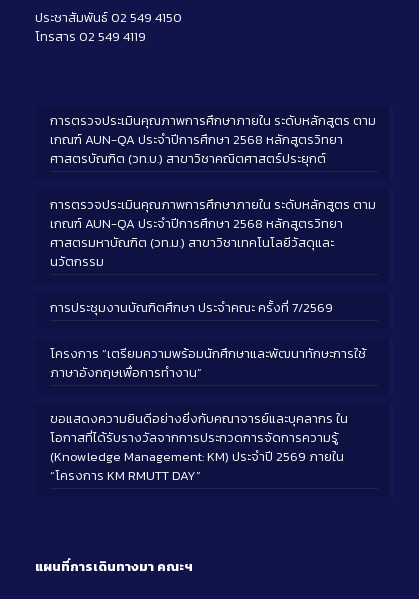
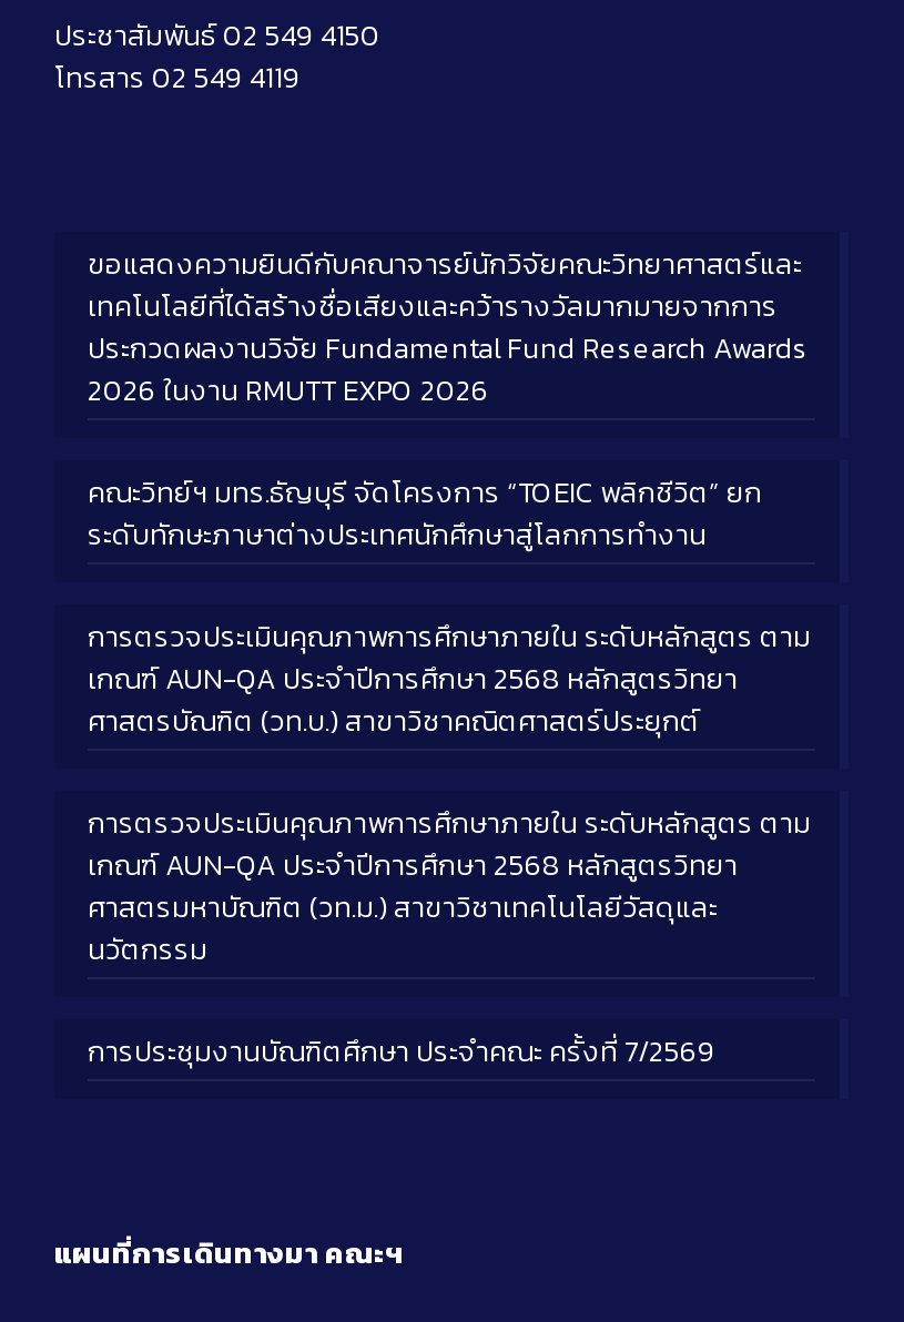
+ ขอแสดงความยินดีกับคณาจารย์นักวิจัยคณะวิทยาศาสตร์และ
+ เทคโนโลยีที่ได้สร้างชื่อเสียงและคว้ารางวัลมากมายจากการ
+ ประกวดผลงานวิจัย Fundamental Fund Research Awards
+ 2026 ในงาน RMUTT EXPO 2026
+ คณะวิทย์ฯ มทร.ธัญบุรี จัดโครงการ “TOEIC พลิกชีวิต” ยก
+ ระดับทักษะภาษาต่างประเทศนักศึกษาสู่โลกการทำงาน

moved down: การตรวจประเมินคุณภาพการศึกษาภายใน ระดับหลักสูตร ตาม | เกณฑ์ AUN-QA ประจำปีการศึกษา 2568 หลักสูตรวิทยา | ศาสตรบัณฑิต (วท.บ.) สาขาวิชาคณิตศาสตร์ประยุกต์ | การตรวจประเมินคุณภาพการศึกษาภายใน ระดับหลักสูตร ตาม | เกณฑ์ AUN-QA ประจำปีการศึกษา 2568 หลักสูตรวิทยา | ศาสตรมหาบัณฑิต (วท.ม.) สาขาวิชาเทคโนโลยีวัสดุและ | นวัตกรรม | การประชุมงานบัณฑิตศึกษา ประจำคณะ ครั้งที่ 7/2569

- โครงการ “เตรียมความพร้อมนักศึกษาและพัฒนาทักษะการใช้
- ภาษาอังกฤษเพื่อการทำงาน”
- ขอแสดงความยินดีอย่างยิ่งกับคณาจารย์และบุคลากร ใน
- โอกาสที่ได้รับรางวัลจากการประกวดการจัดการความรู้
- (Knowledge Management: KM) ประจำปี 2569 ภายใน
- “โครงการ KM RMUTT DAY”
